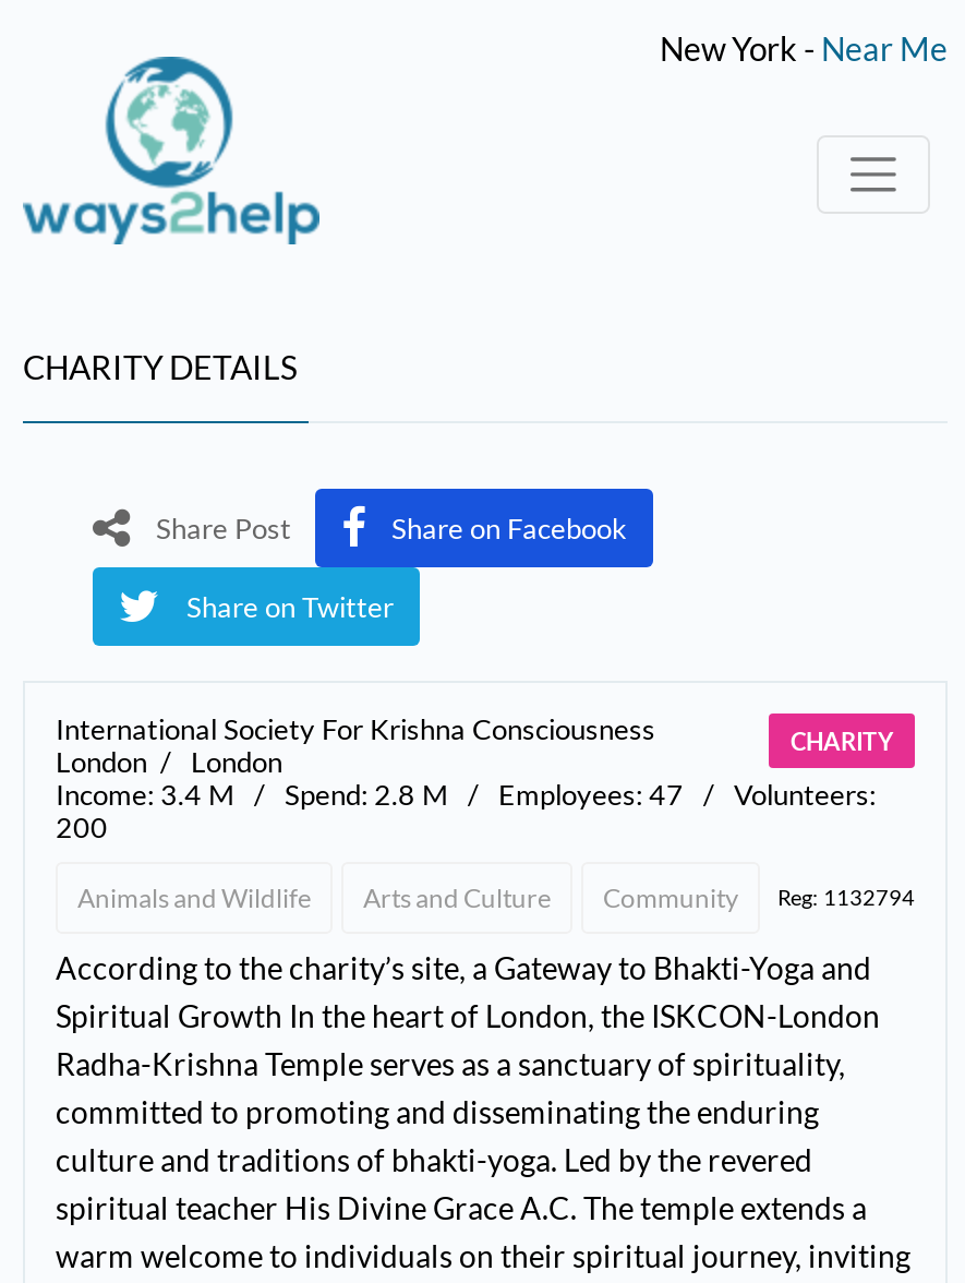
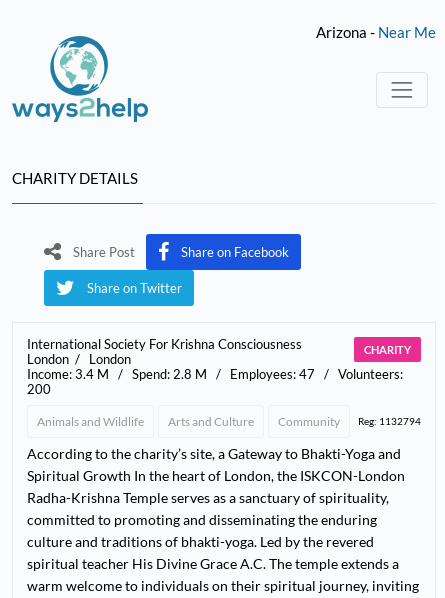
- New York - Near Me
+ Arizona - Near Me
